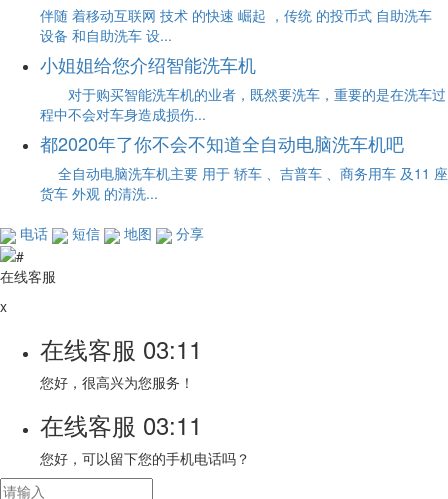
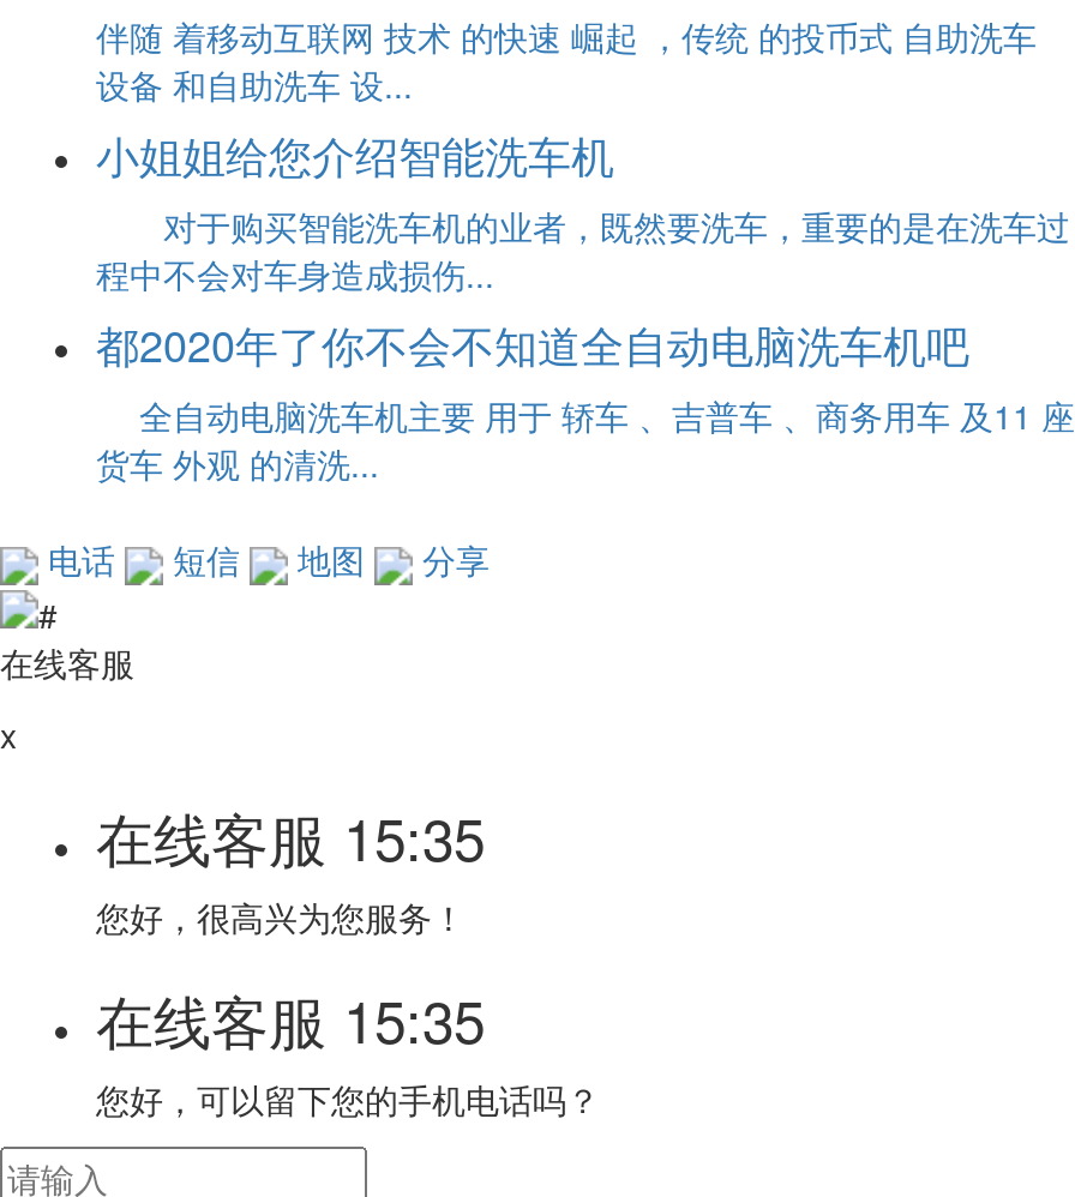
- 在线客服03:11
+ 在线客服15:35

- 在线客服03:11
+ 在线客服15:35
